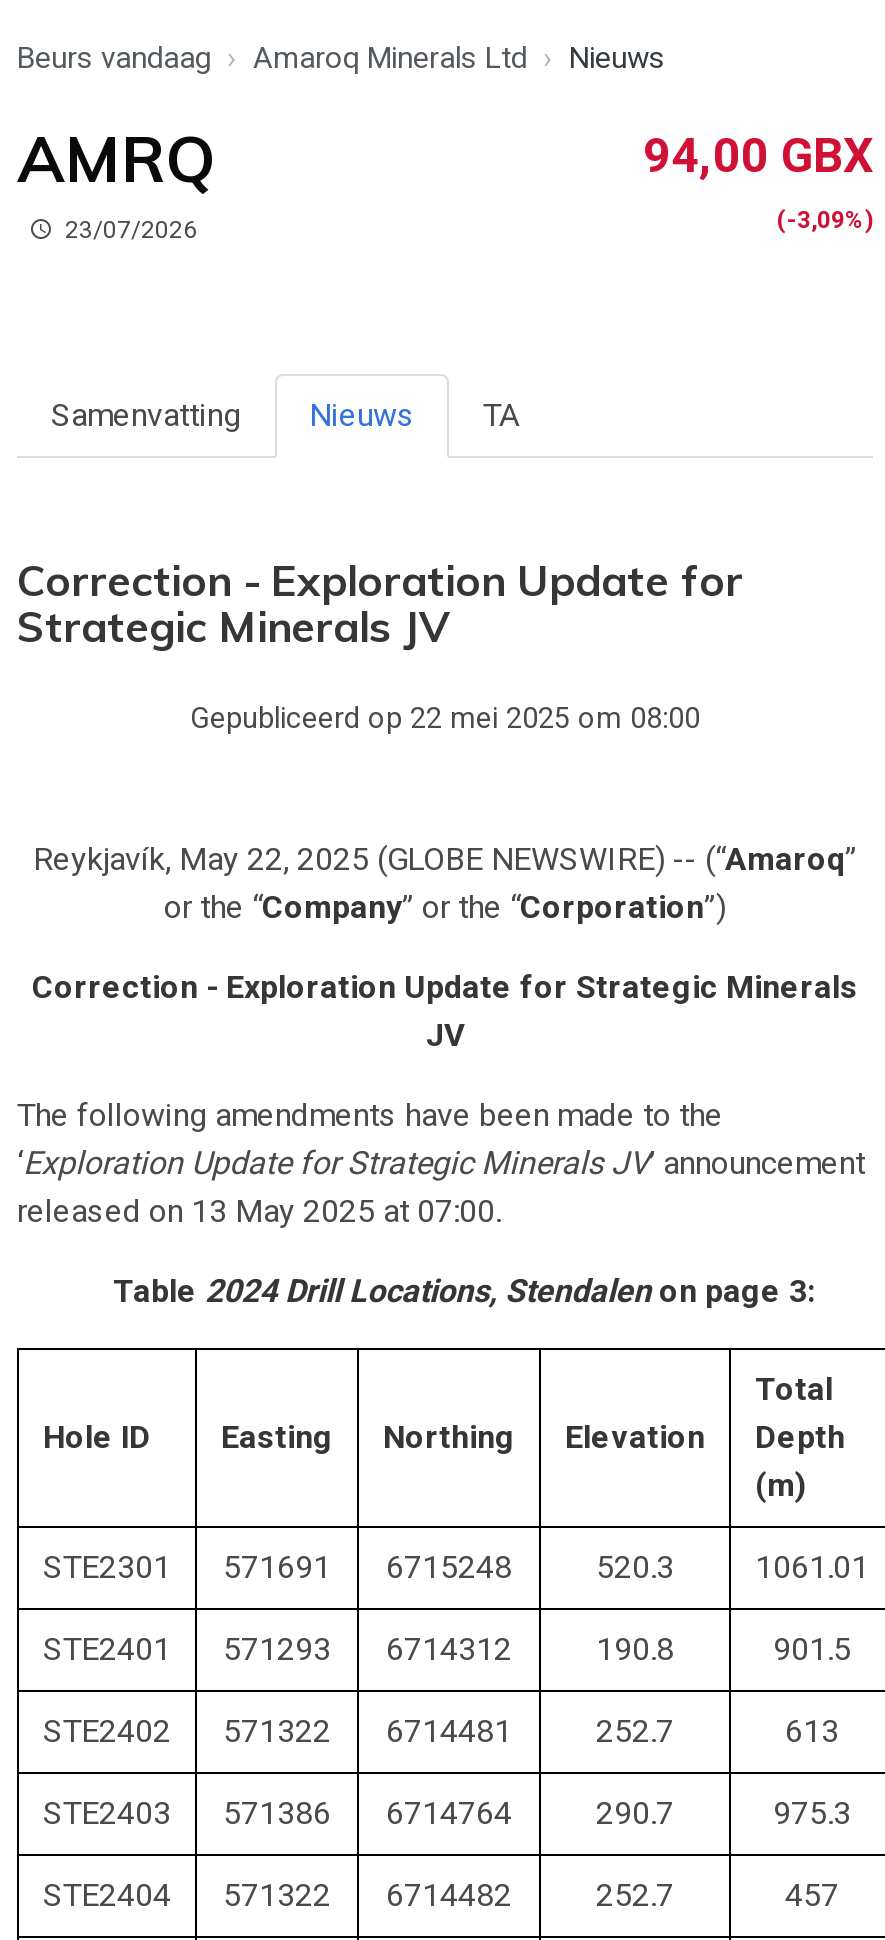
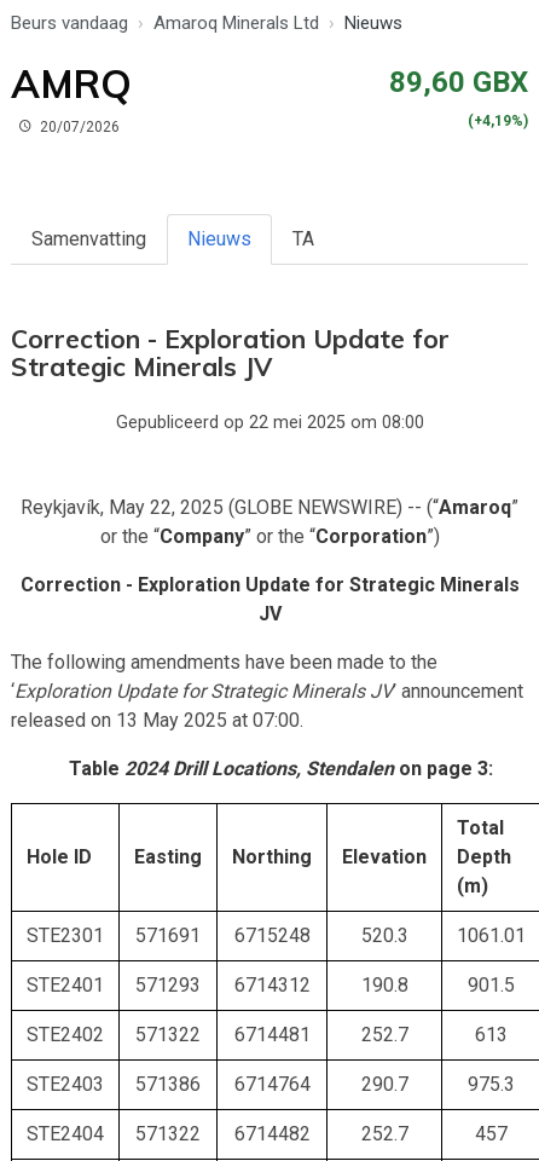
- 94,00 GBX
+ 89,60 GBX

- 23/07/2026
+ 20/07/2026

- (-3,09%)
+ (+4,19%)
